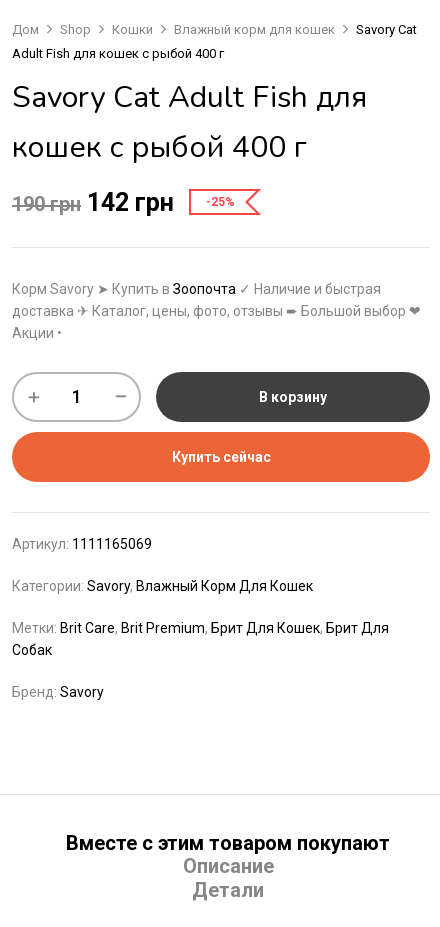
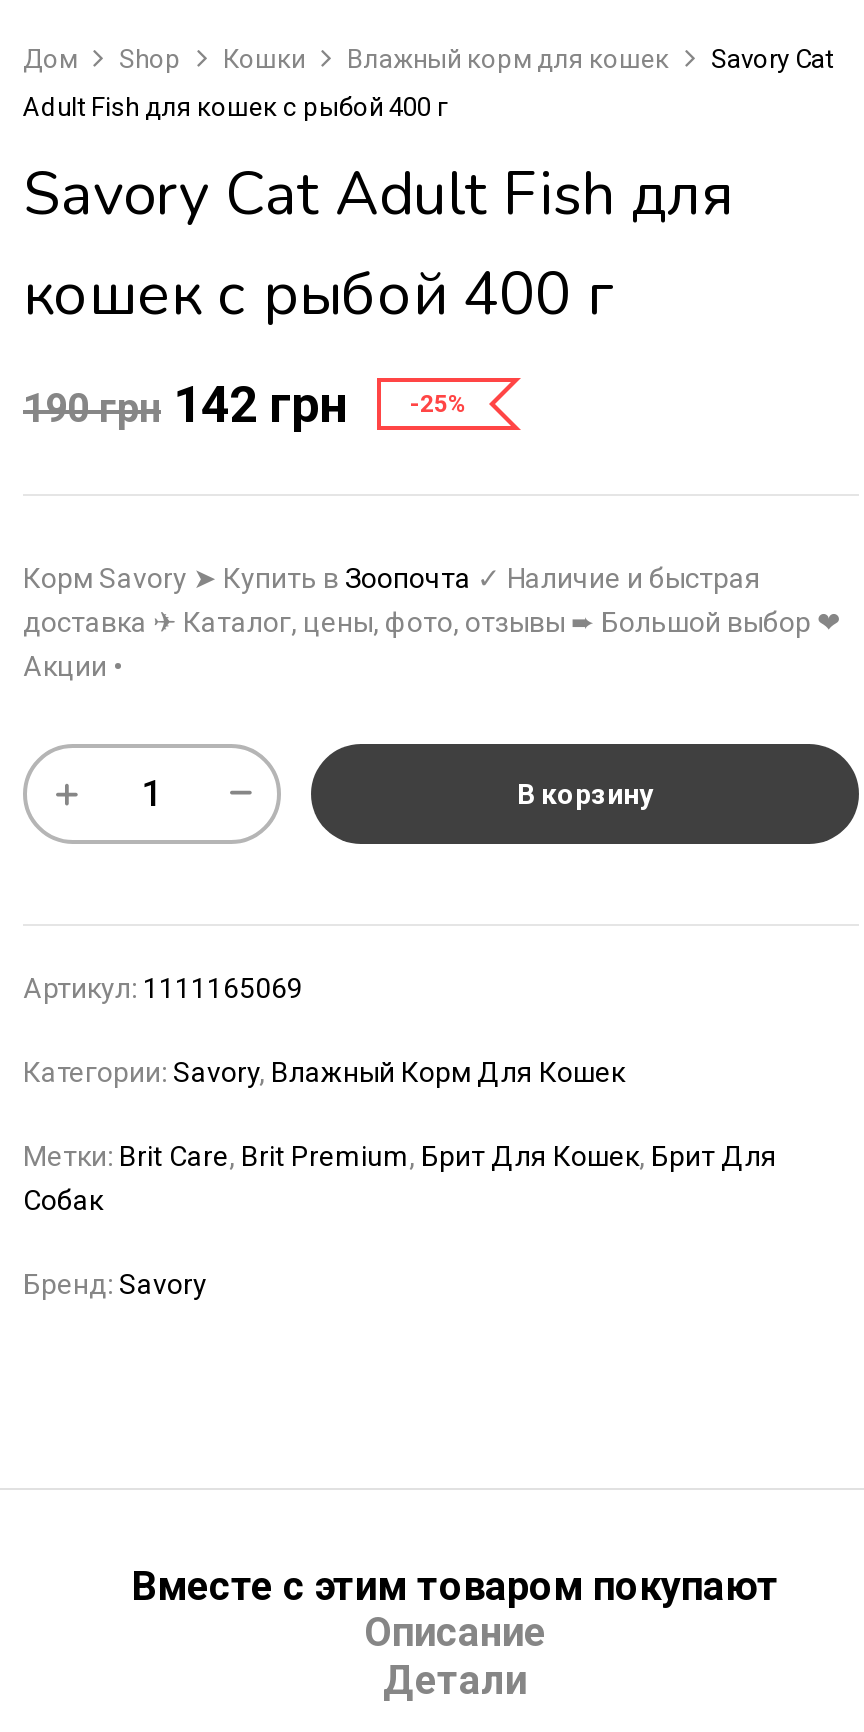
- Купить сейчас
